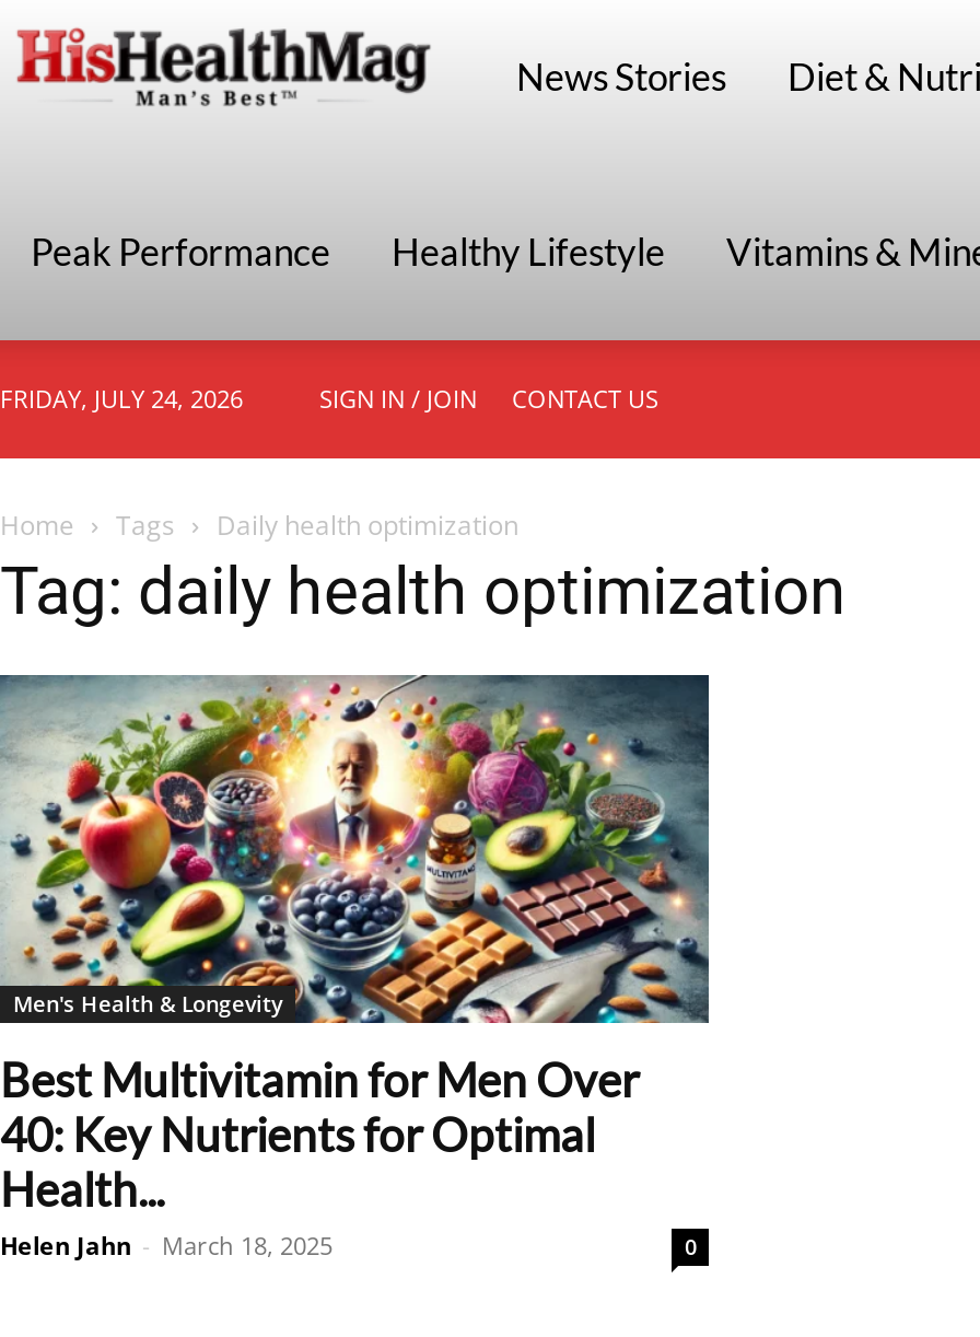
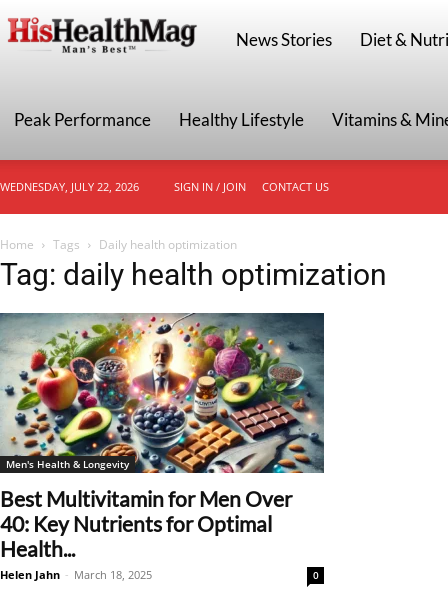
- FRIDAY, JULY 24, 2026
+ WEDNESDAY, JULY 22, 2026
